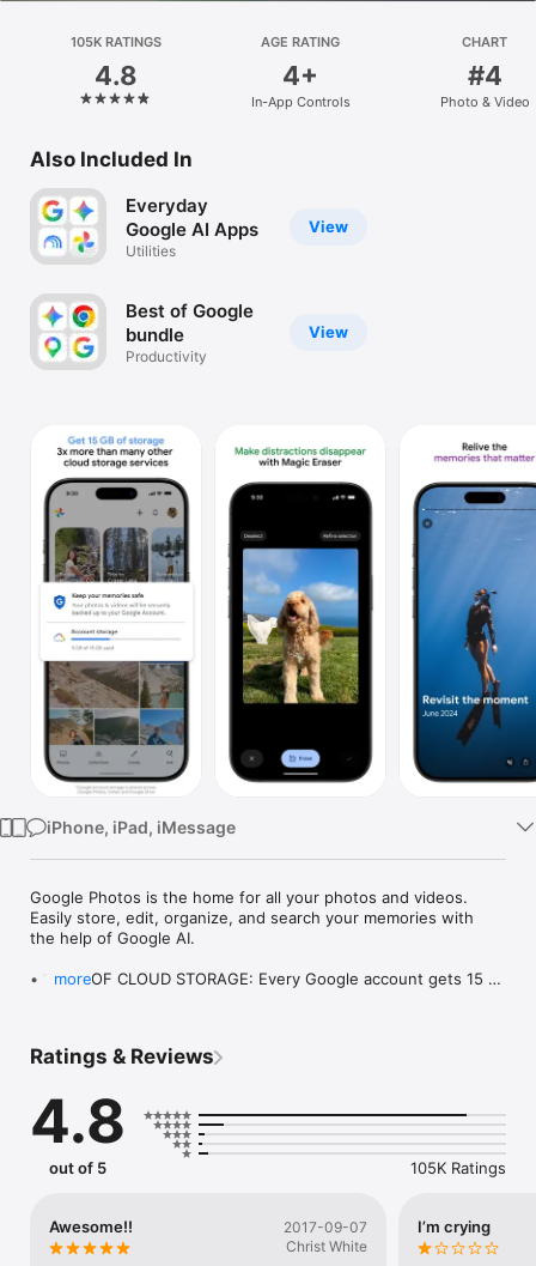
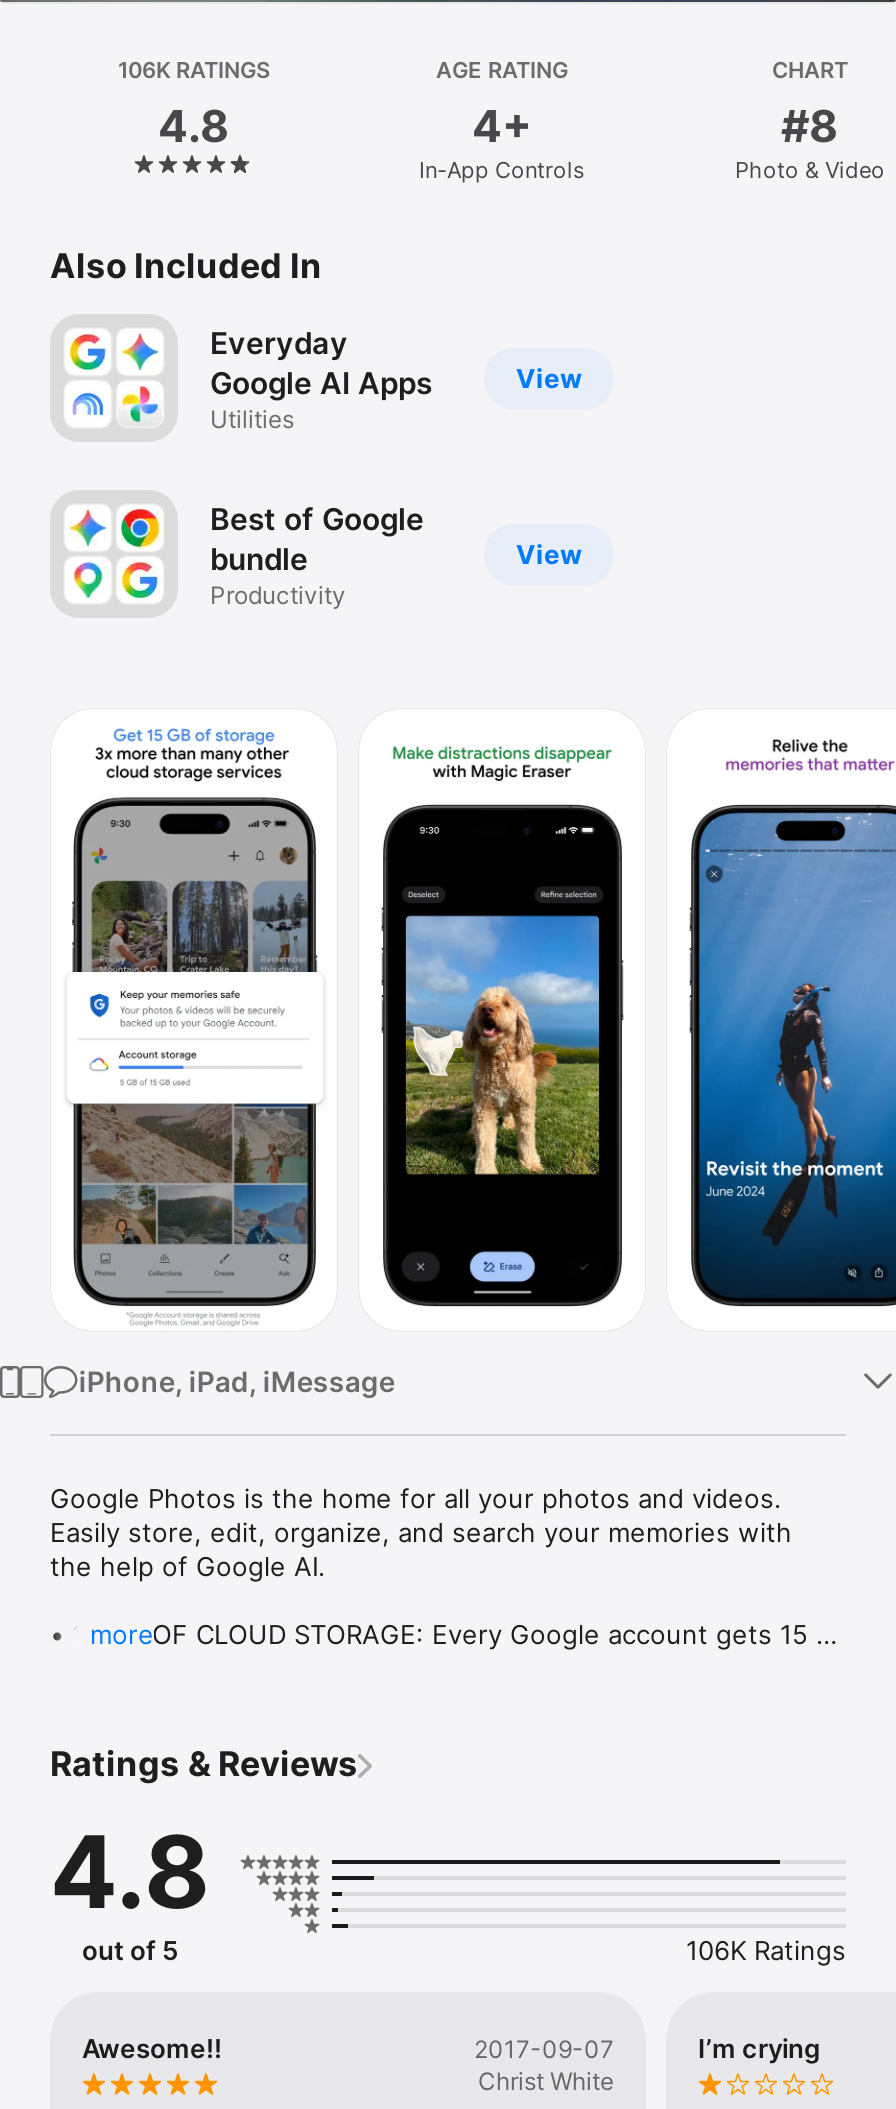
- 105K RATINGS
+ 106K RATINGS

- #4
+ #8

- 105K Ratings
+ 106K Ratings
